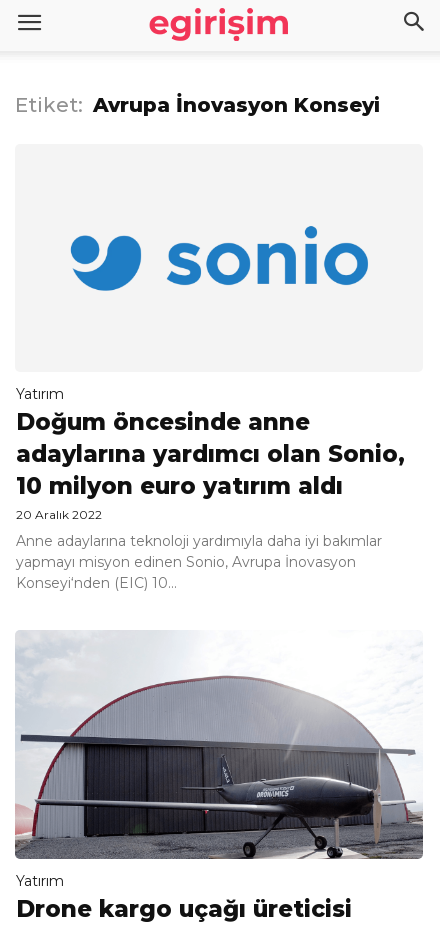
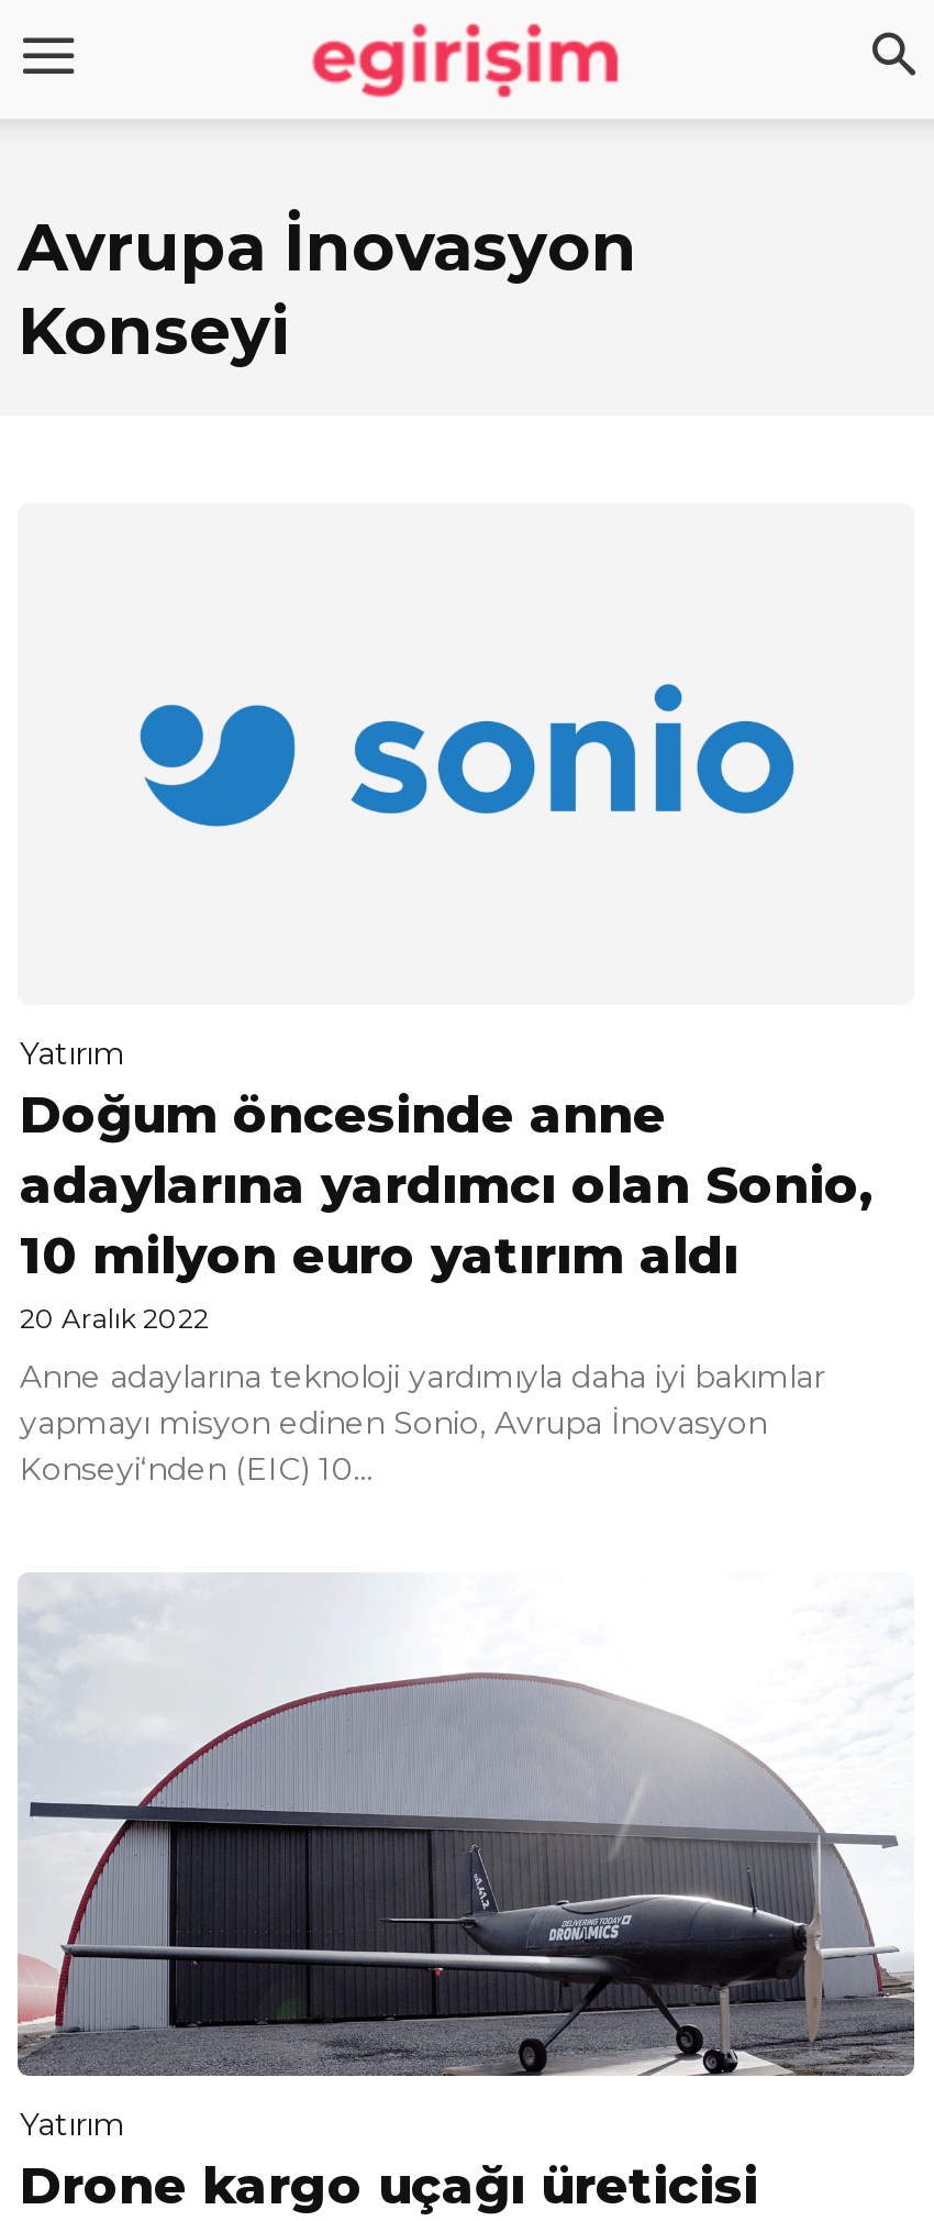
- Etiket: Avrupa İnovasyon Konseyi
+ Avrupa İnovasyon
+ Konseyi
